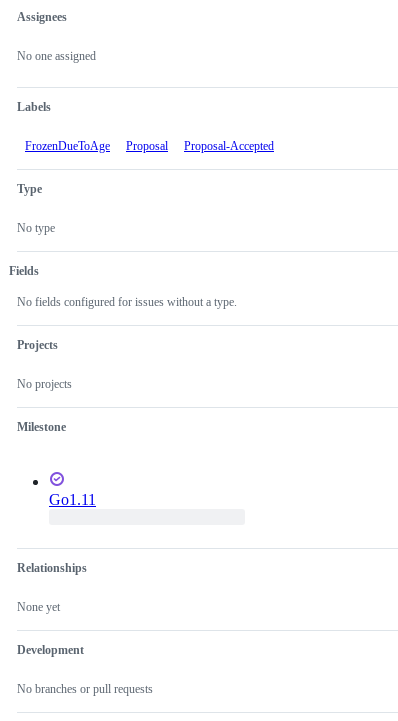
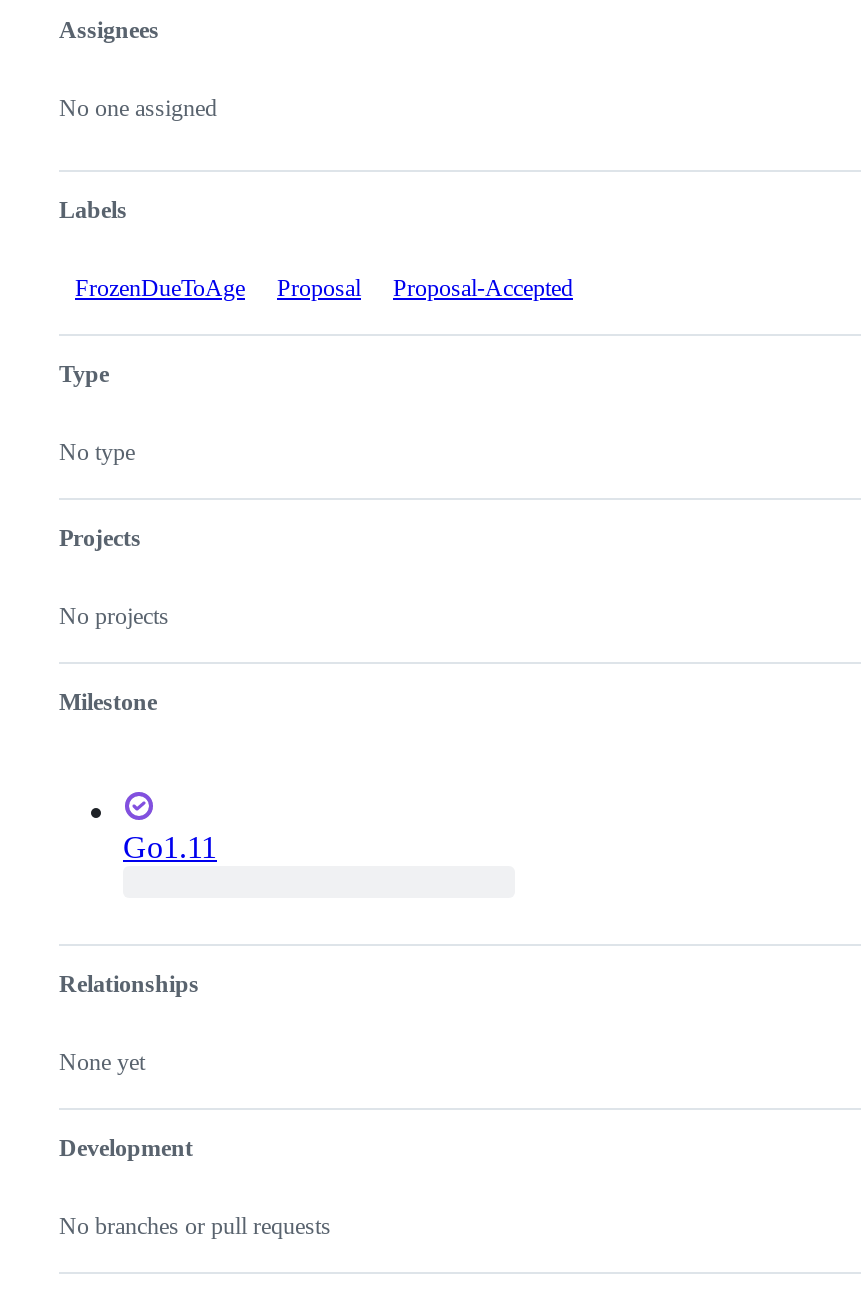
- Fields
- No fields configured for issues without a type.
